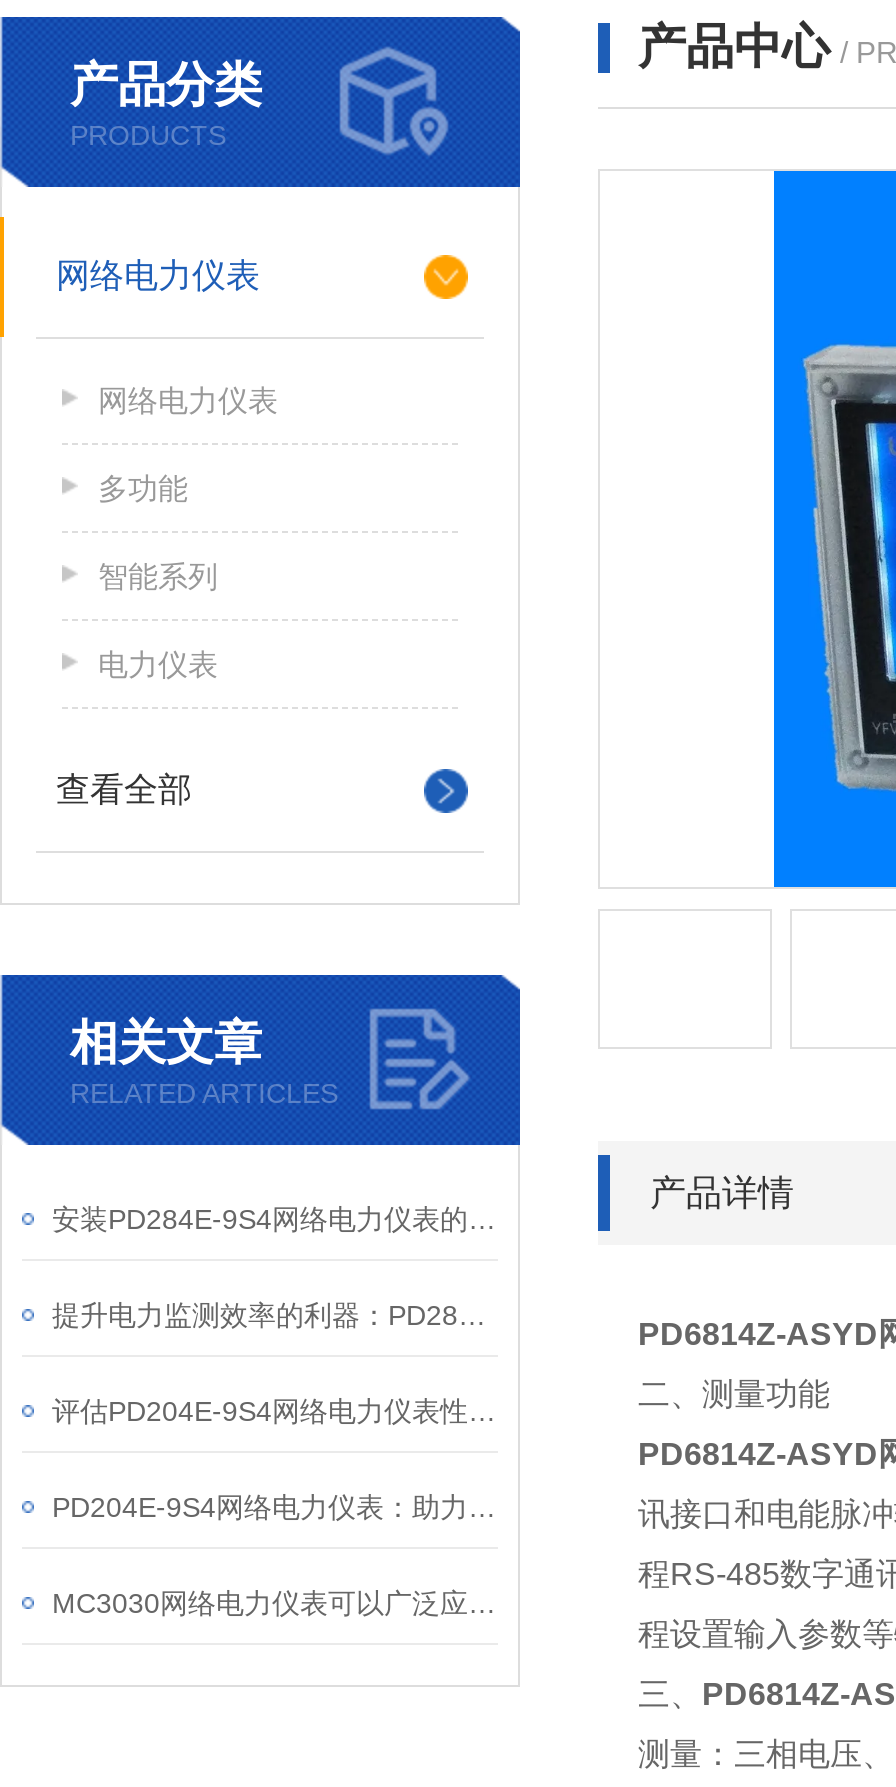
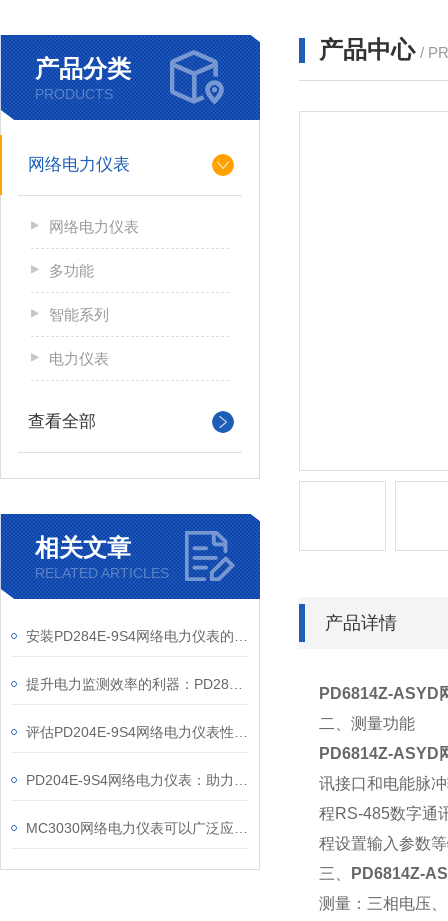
- [image]
